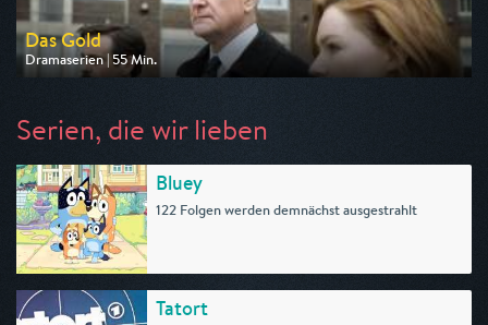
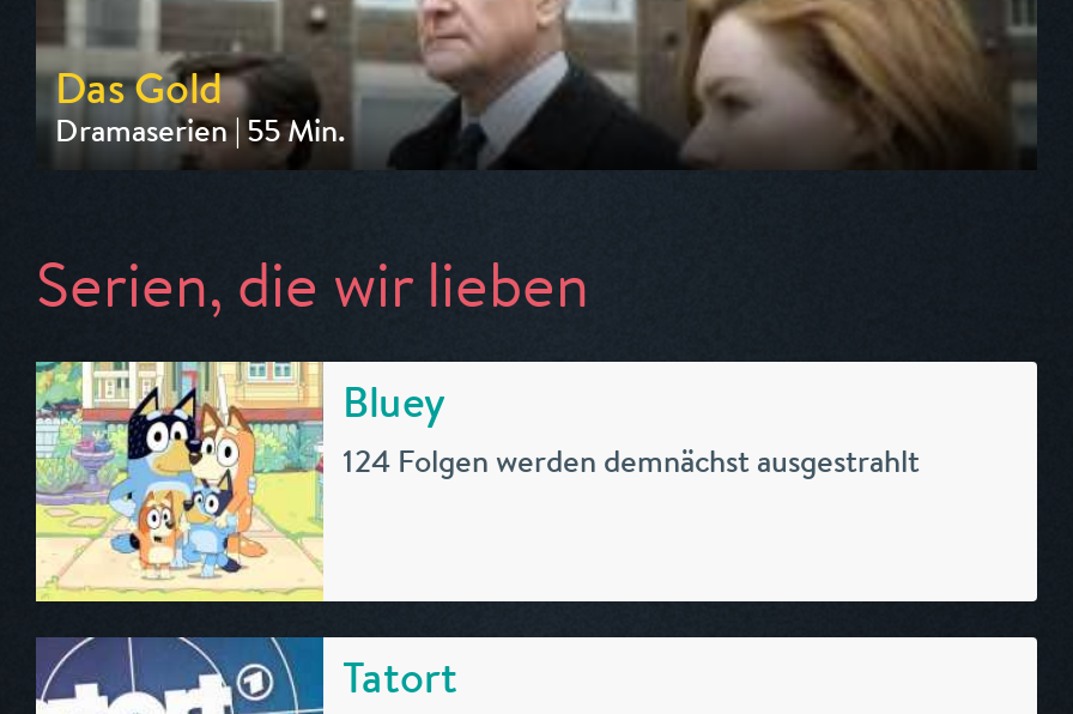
- 122 Folgen werden demnächst ausgestrahlt
+ 124 Folgen werden demnächst ausgestrahlt
